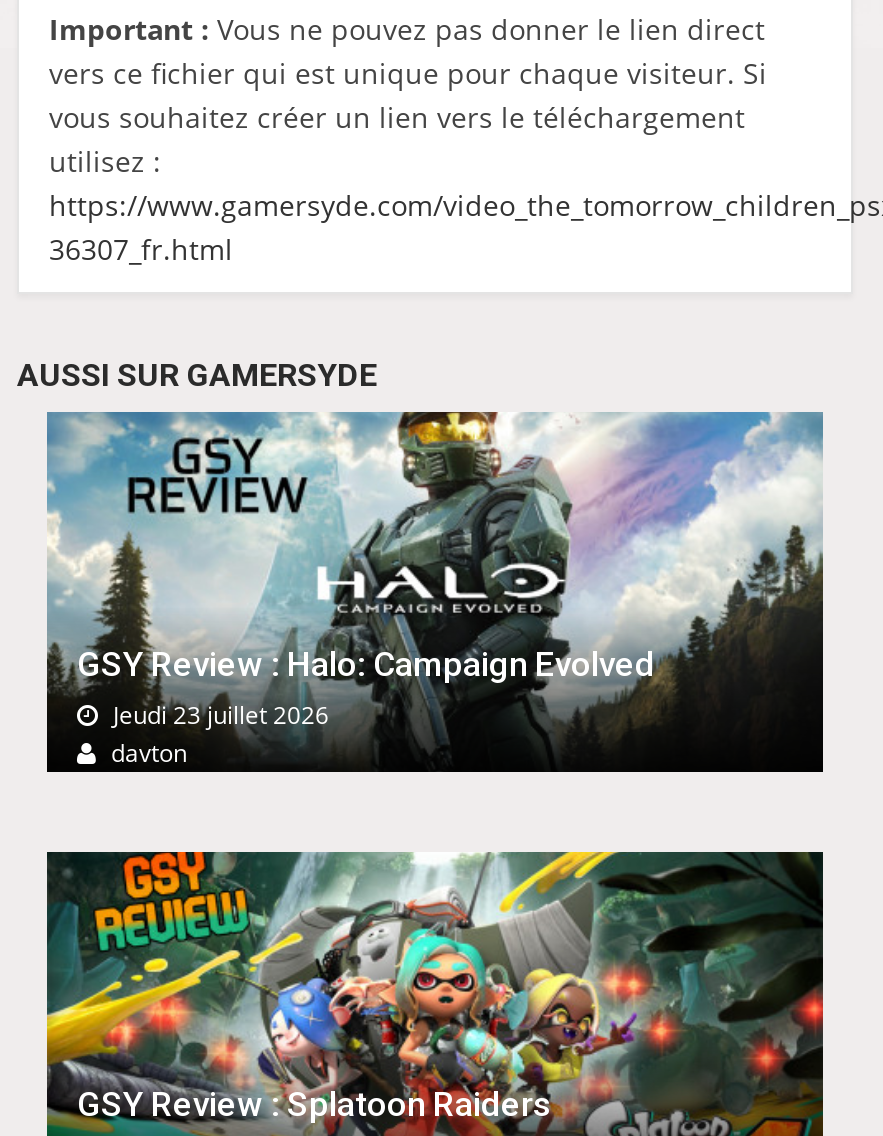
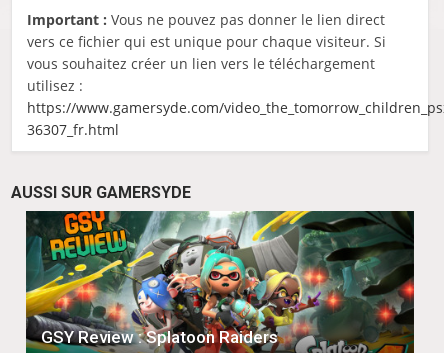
- [image]
- GSY Review : Halo: Campaign Evolved
- Jeudi 23 juillet 2026
- davton
